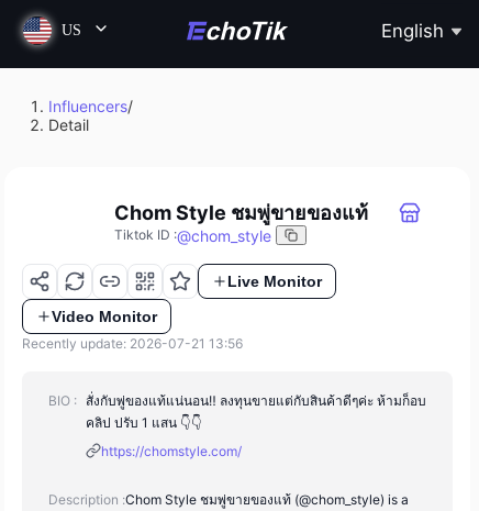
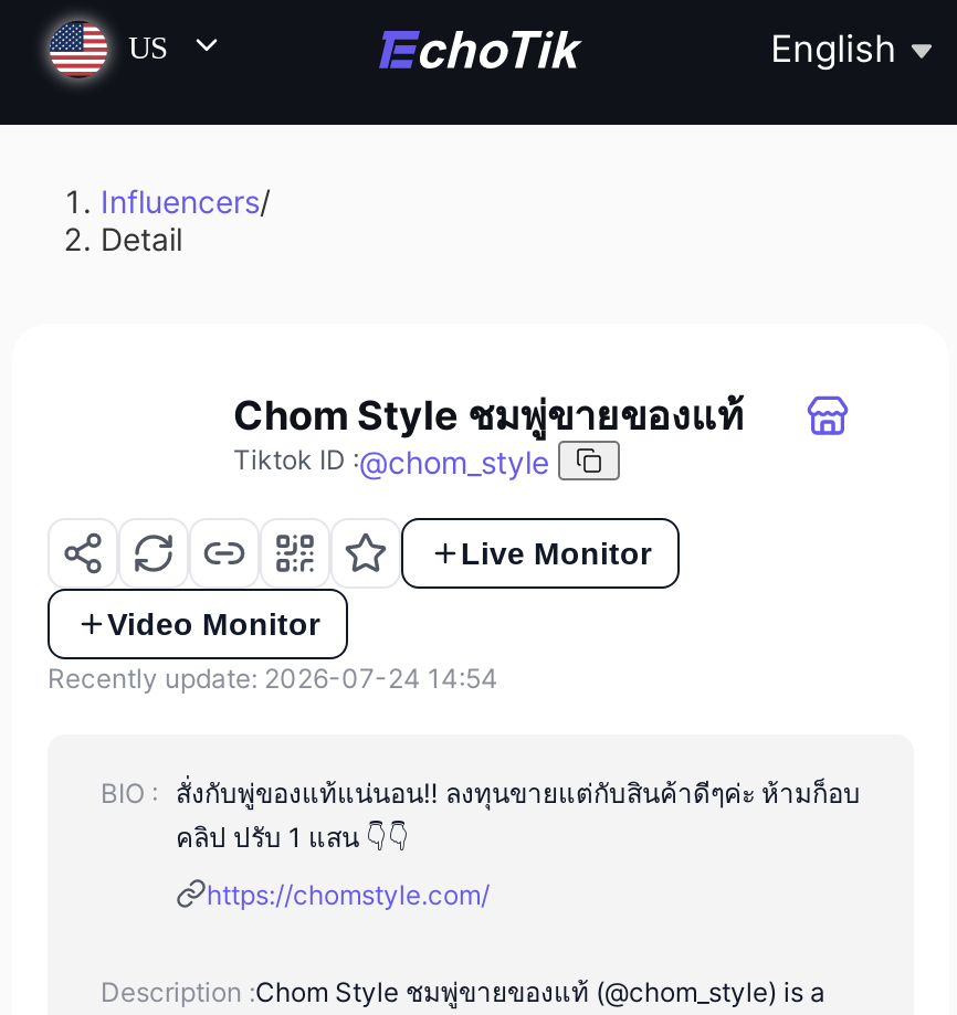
- Recently update: 2026-07-21 13:56
+ Recently update: 2026-07-24 14:54
